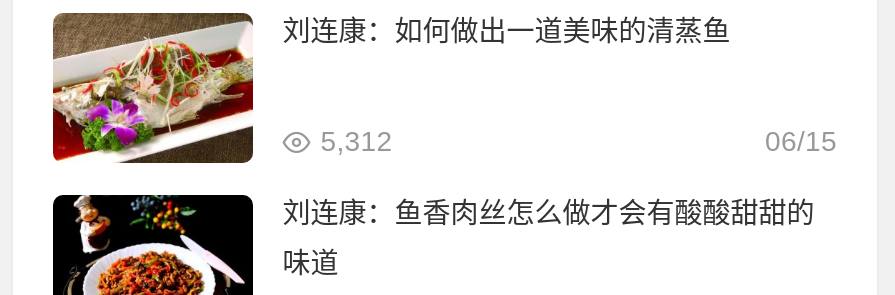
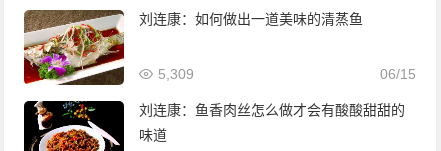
- 5,312
+ 5,309
